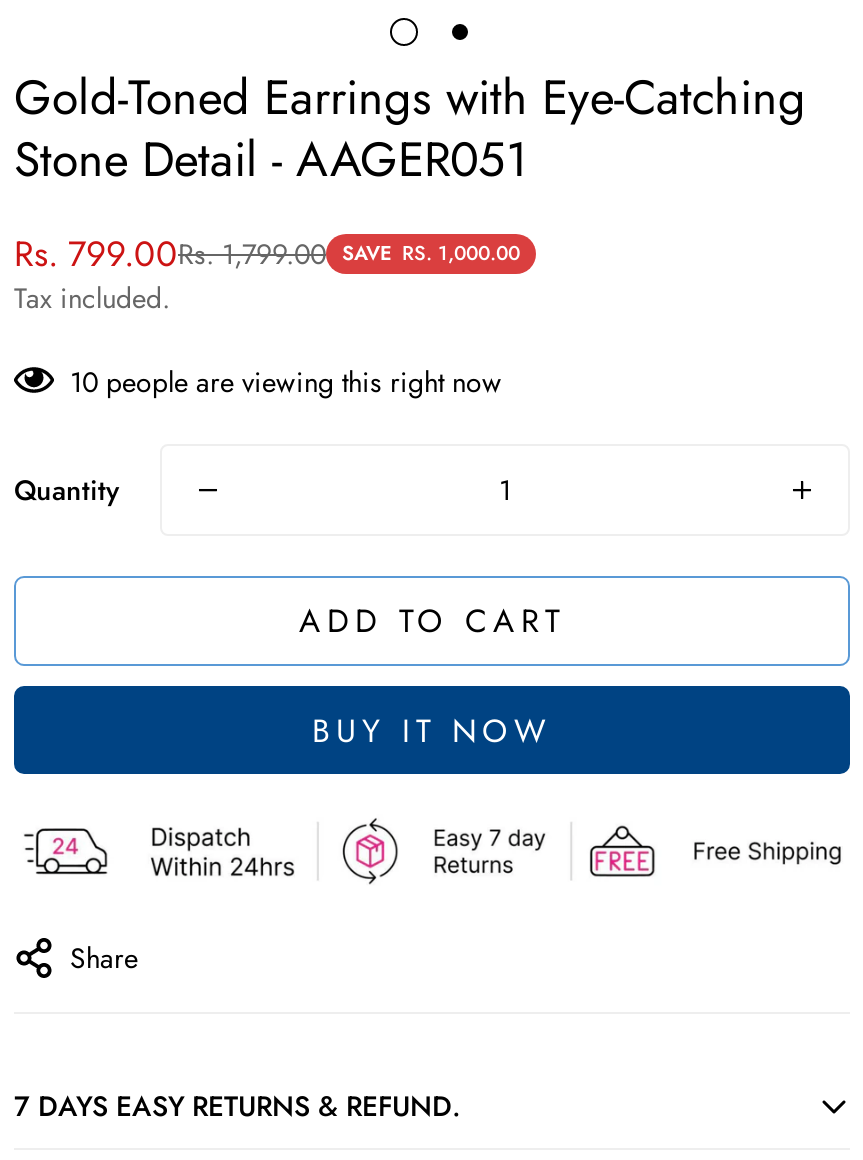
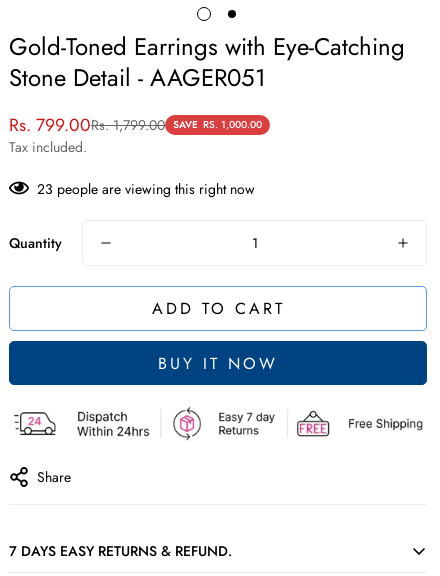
- 10 people are viewing this right now
+ 23 people are viewing this right now
